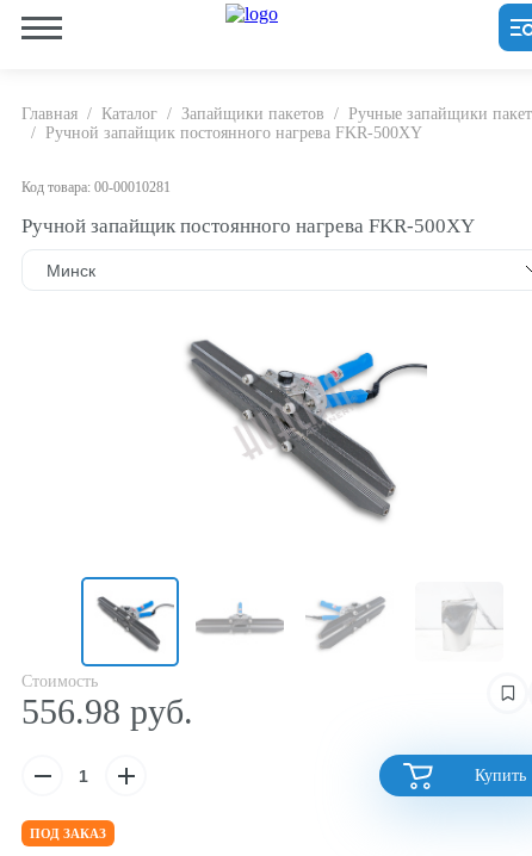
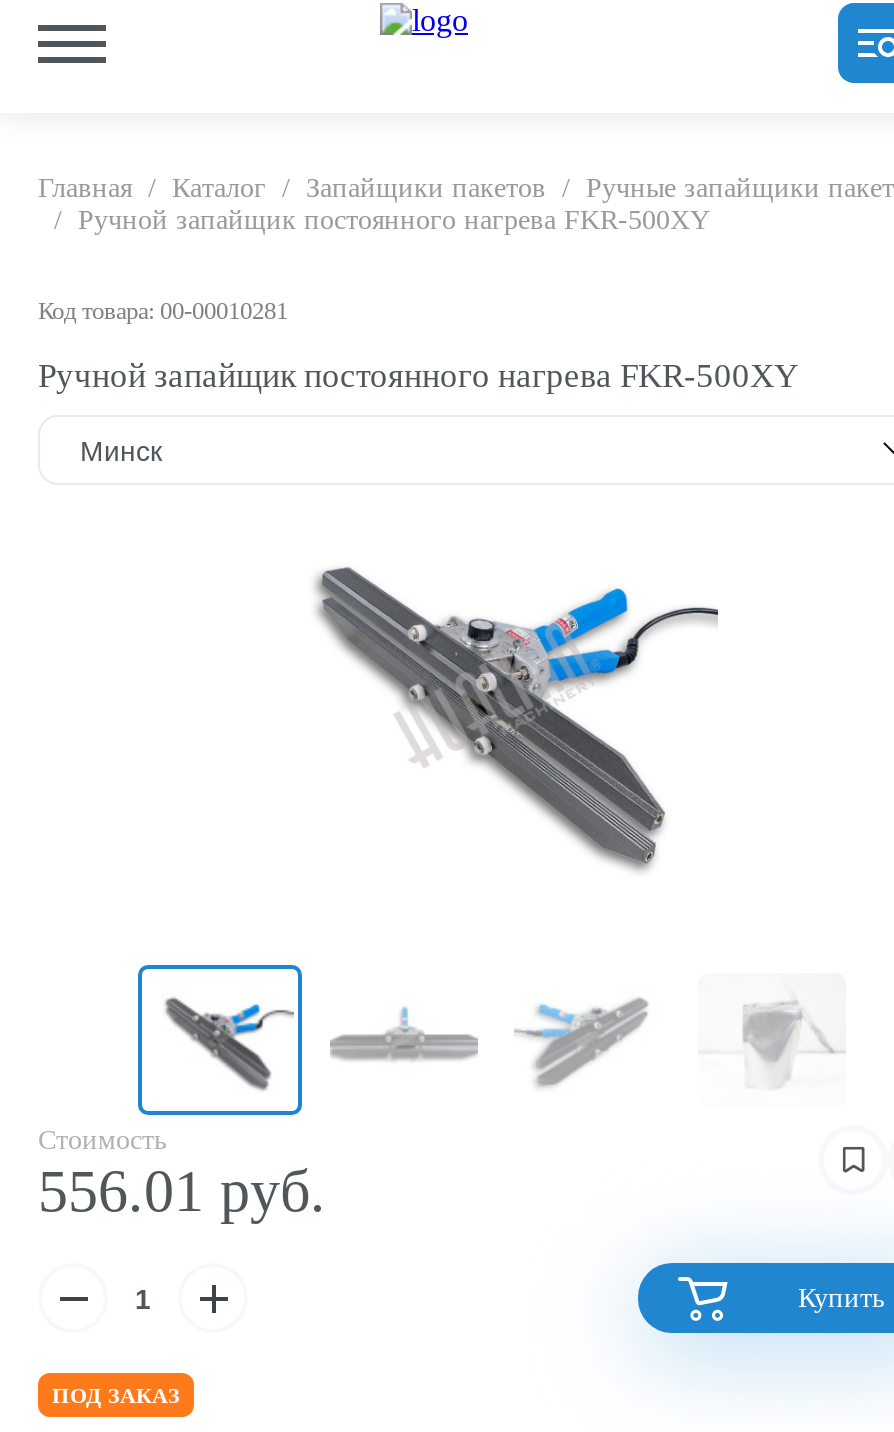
- 556.98 руб.
+ 556.01 руб.
